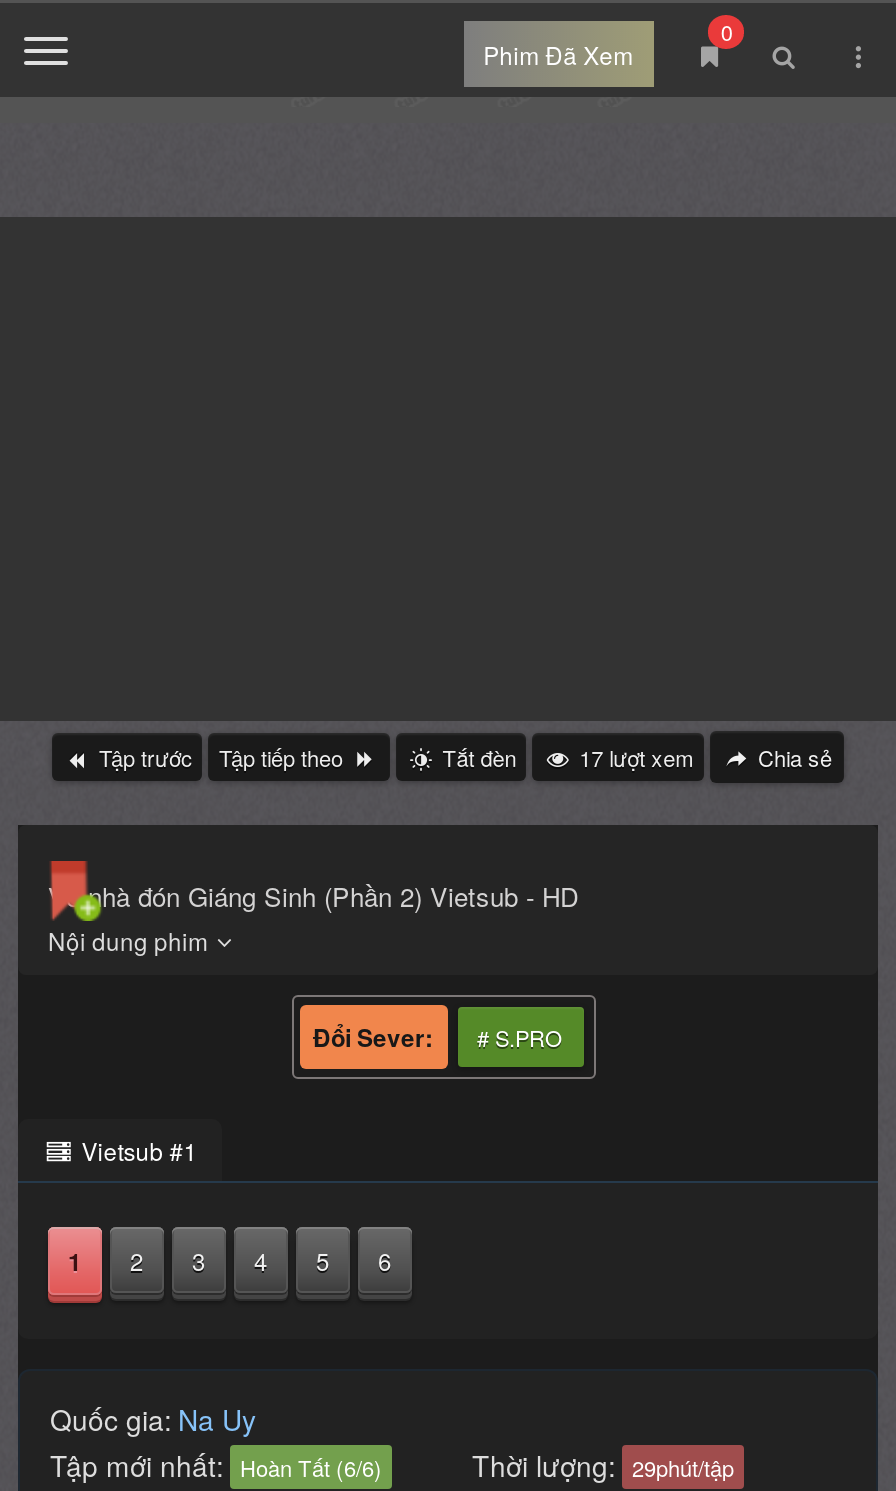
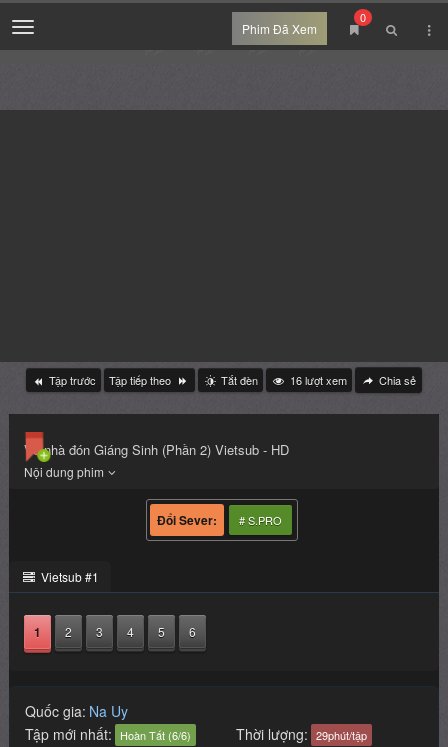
- Tắt đèn 17 lượt xem Chia sẻ
+ Tắt đèn 16 lượt xem Chia sẻ
